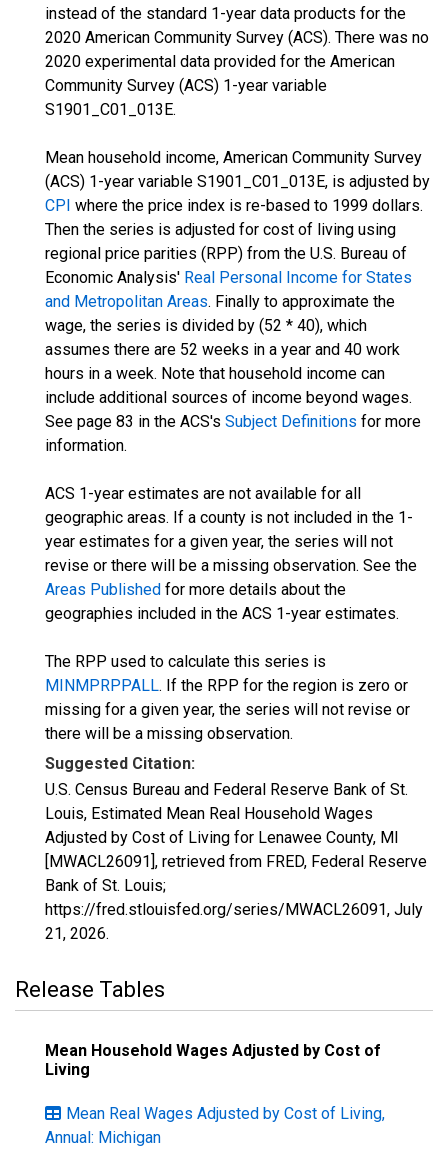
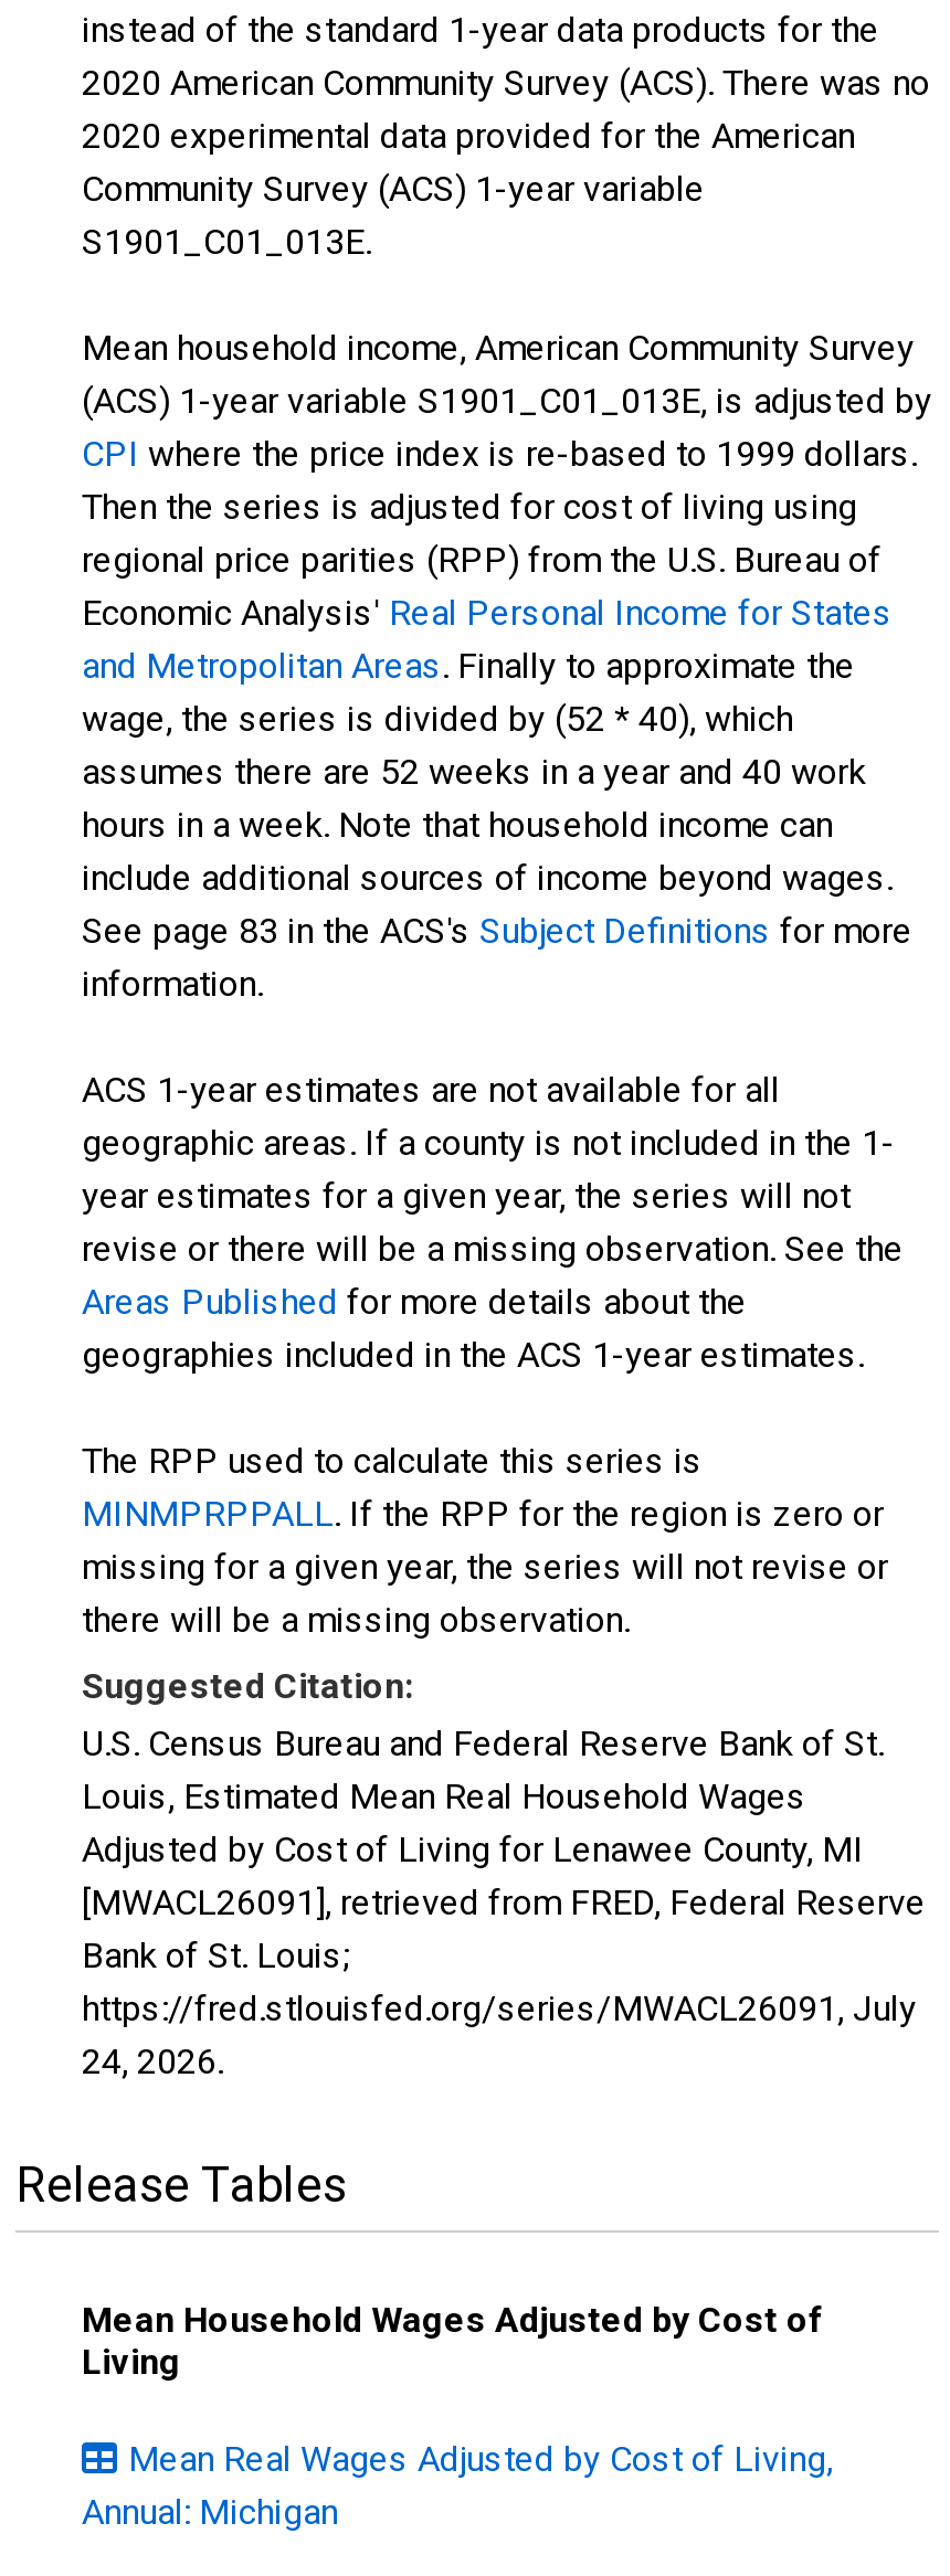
- 21, 2026.
+ 24, 2026.
